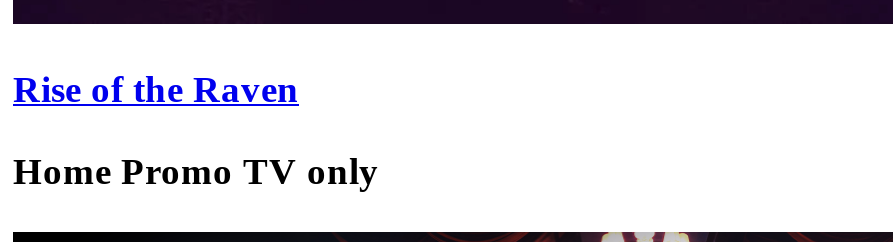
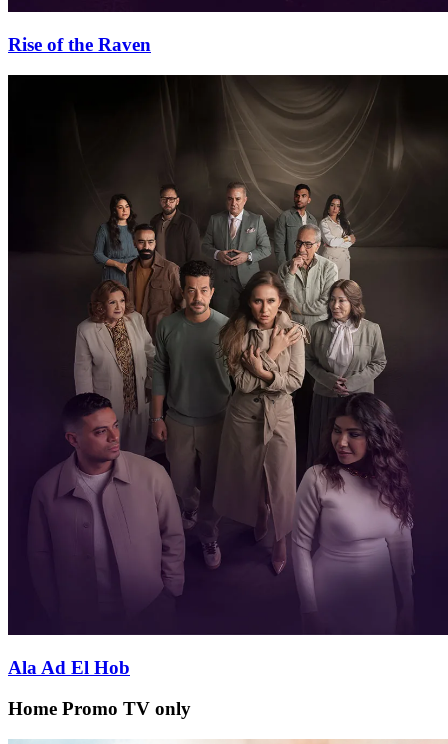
+ Ala Ad El Hob

+ [image]
